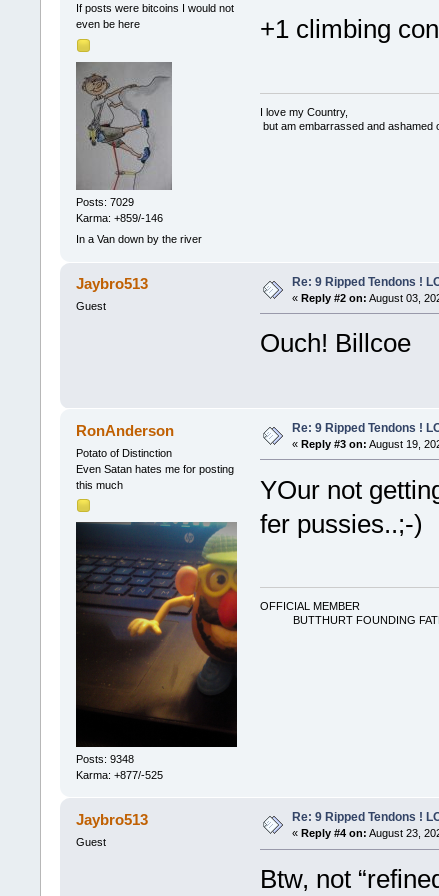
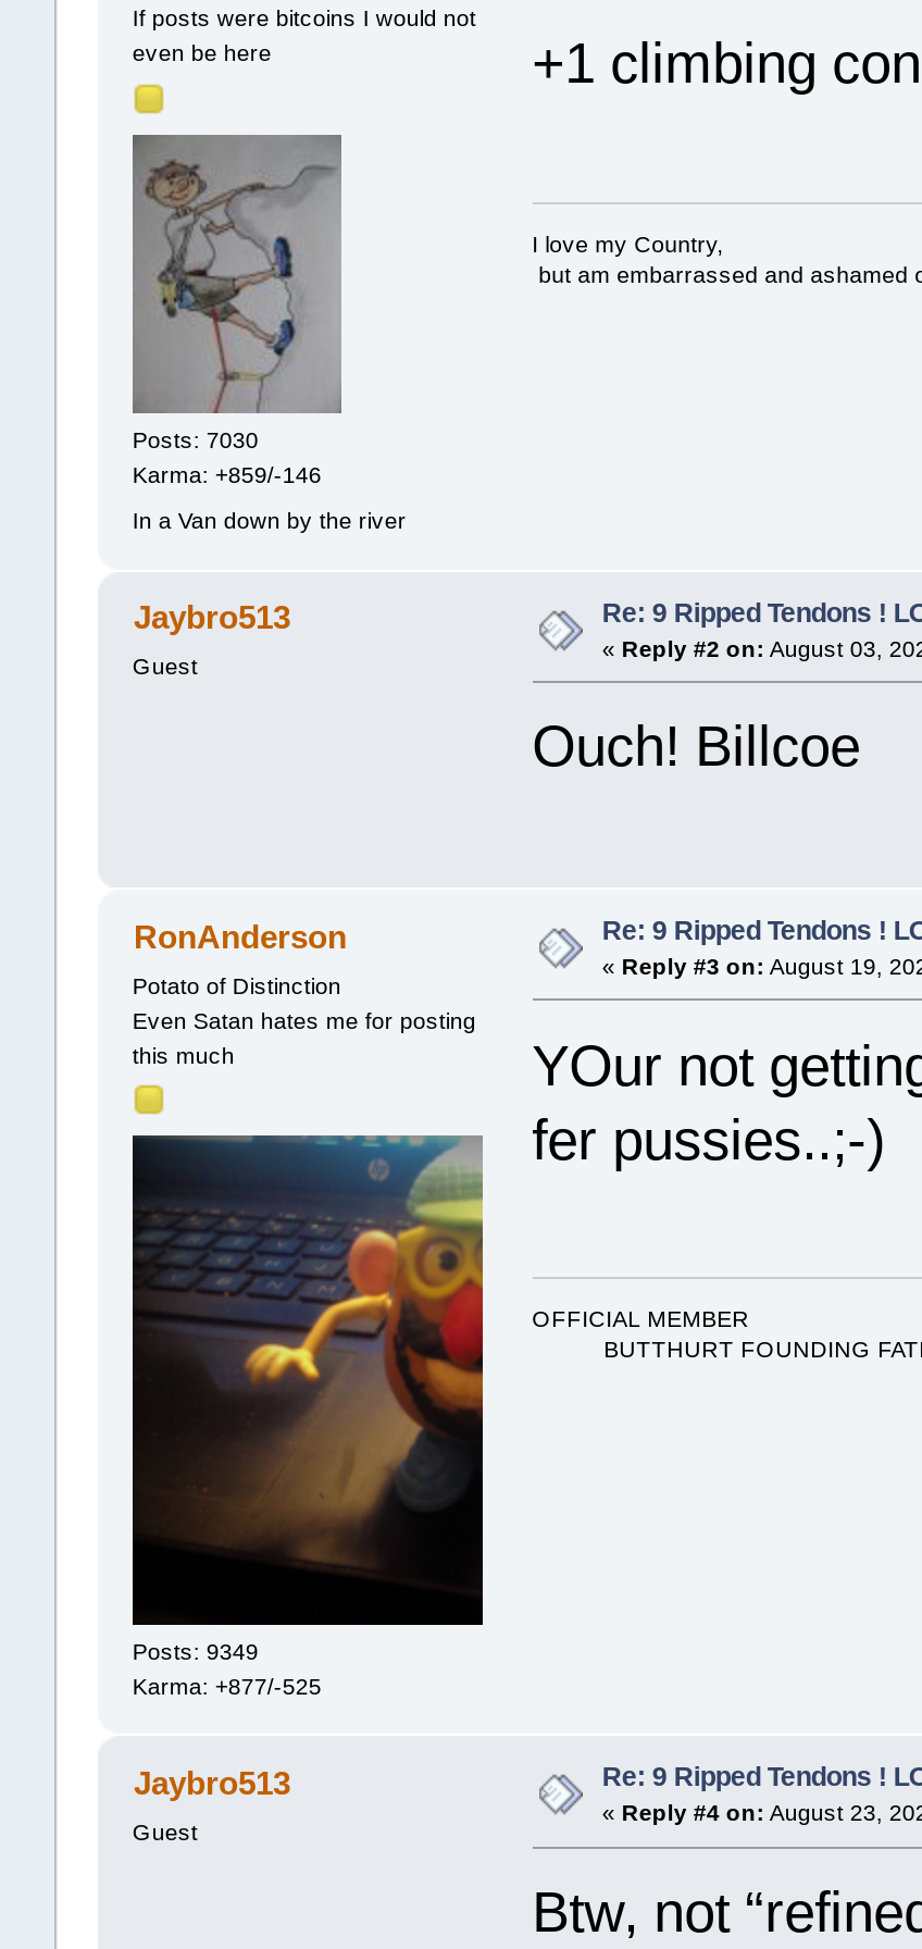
- Posts: 7029
+ Posts: 7030

- Posts: 9348
+ Posts: 9349
